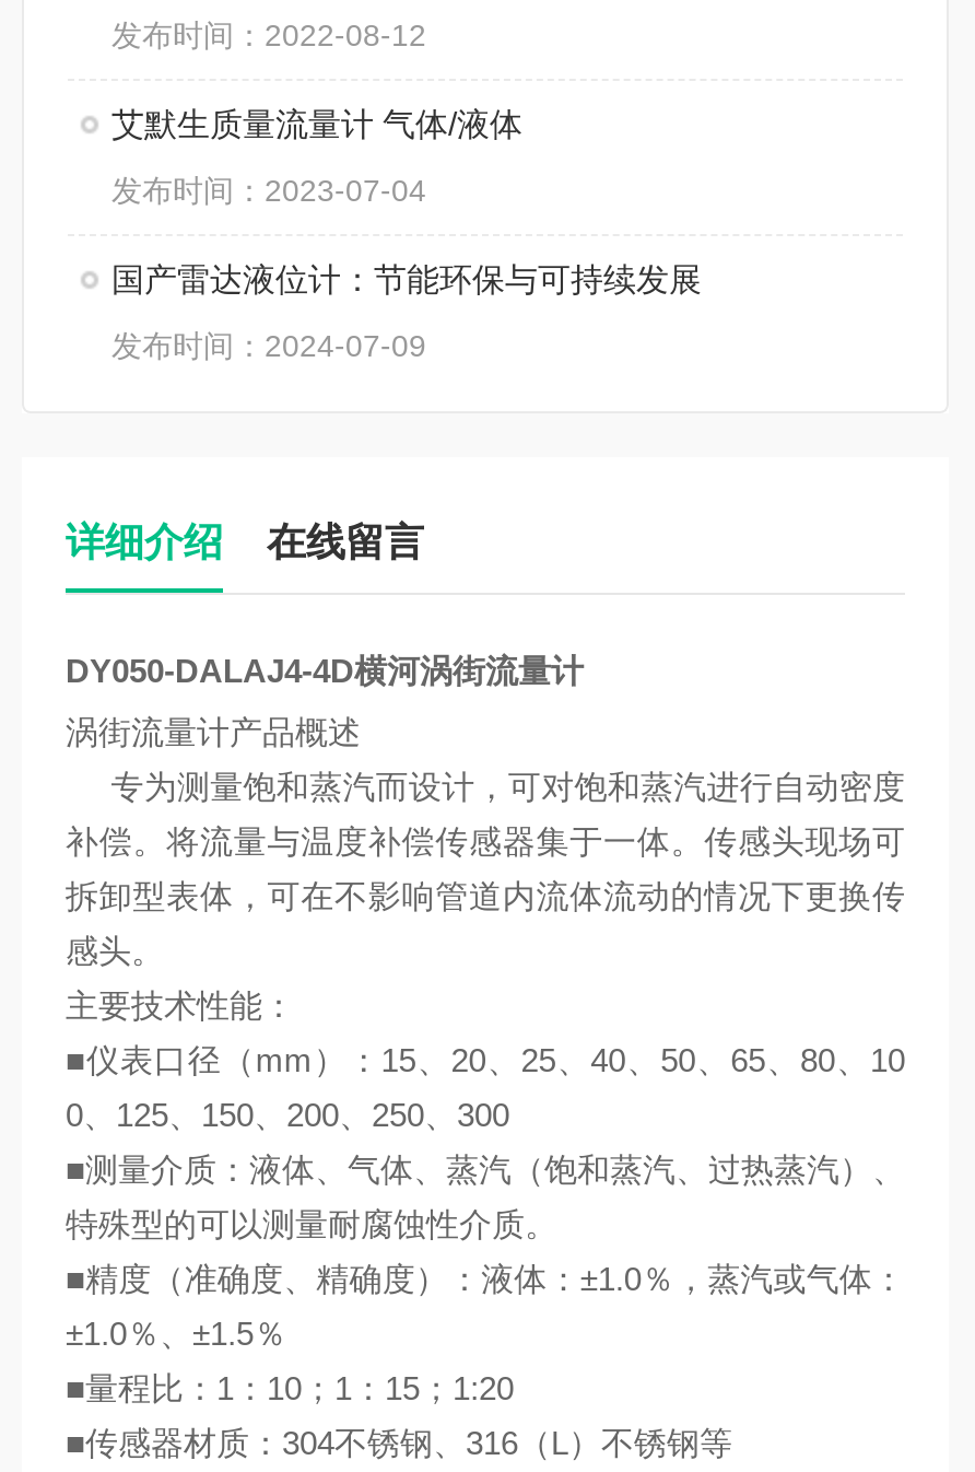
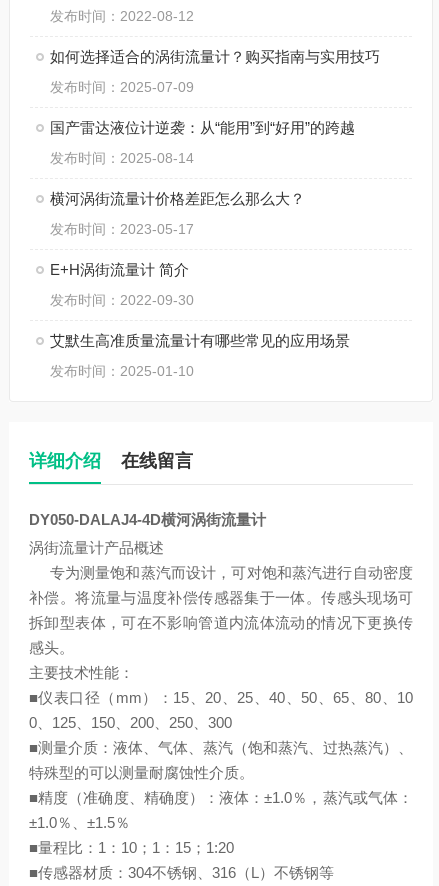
- 艾默生质量流量计 气体/液体
- 发布时间：2023-07-04
- 国产雷达液位计：节能环保与可持续发展
- 发布时间：2024-07-09
+ 如何选择适合的涡街流量计？购买指南与实用技巧
+ 发布时间：2025-07-09
+ 国产雷达液位计逆袭：从“能用”到“好用”的跨越
+ 发布时间：2025-08-14
+ 横河涡街流量计价格差距怎么那么大？
+ 发布时间：2023-05-17
+ E+H涡街流量计 简介
+ 发布时间：2022-09-30
+ 艾默生高准质量流量计有哪些常见的应用场景
+ 发布时间：2025-01-10
